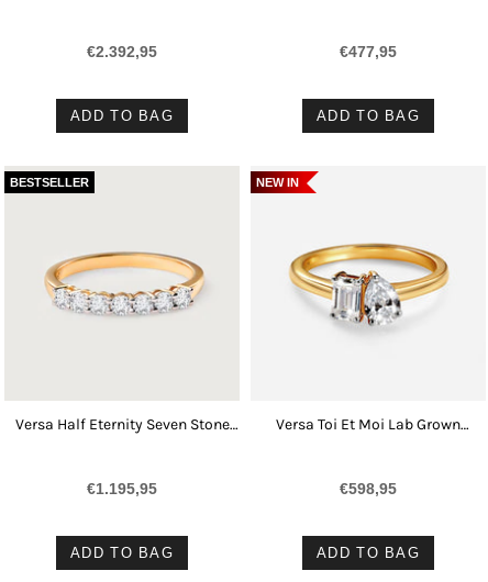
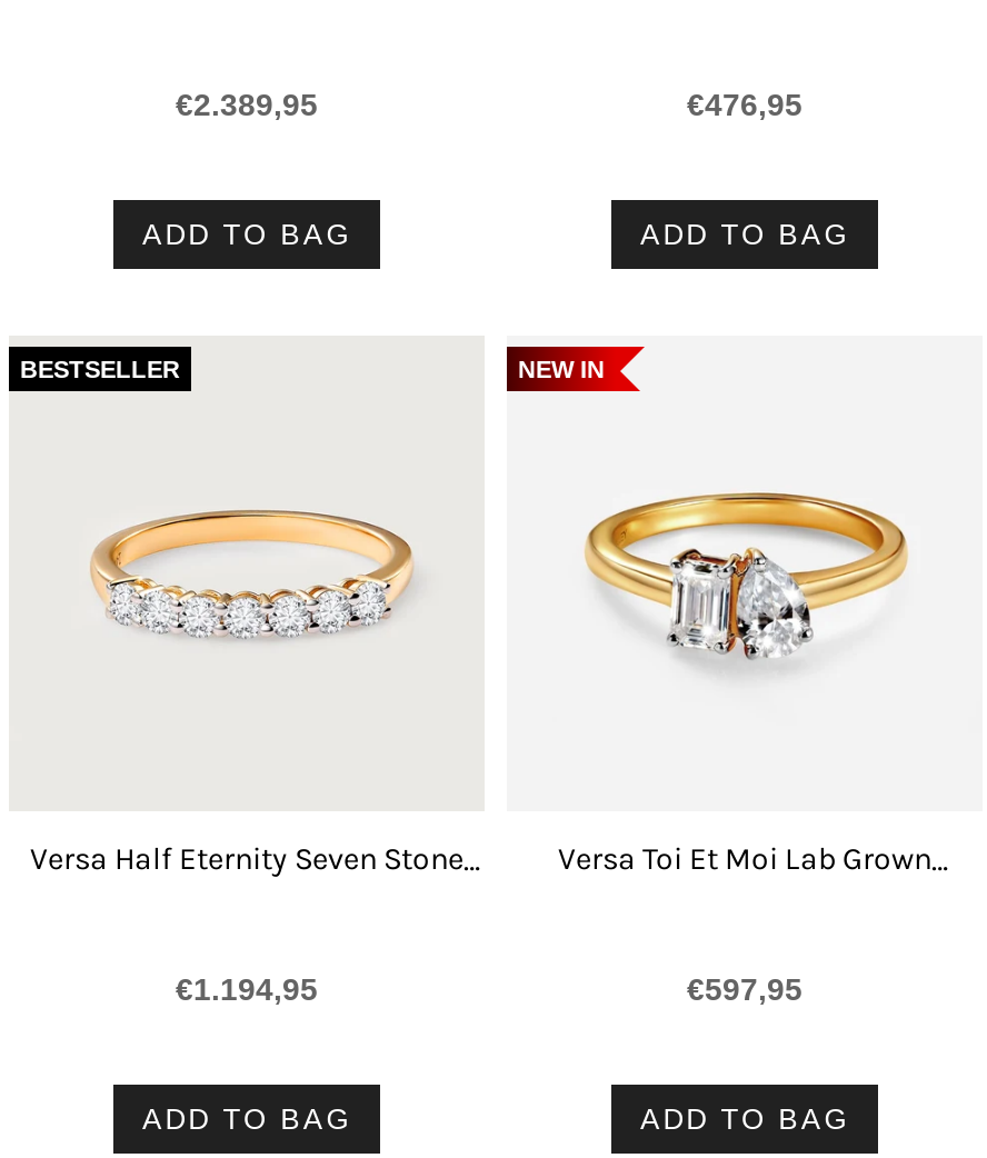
- €2.392,95
+ €2.389,95

- €477,95
+ €476,95

- €1.195,95
+ €1.194,95

- €598,95
+ €597,95
